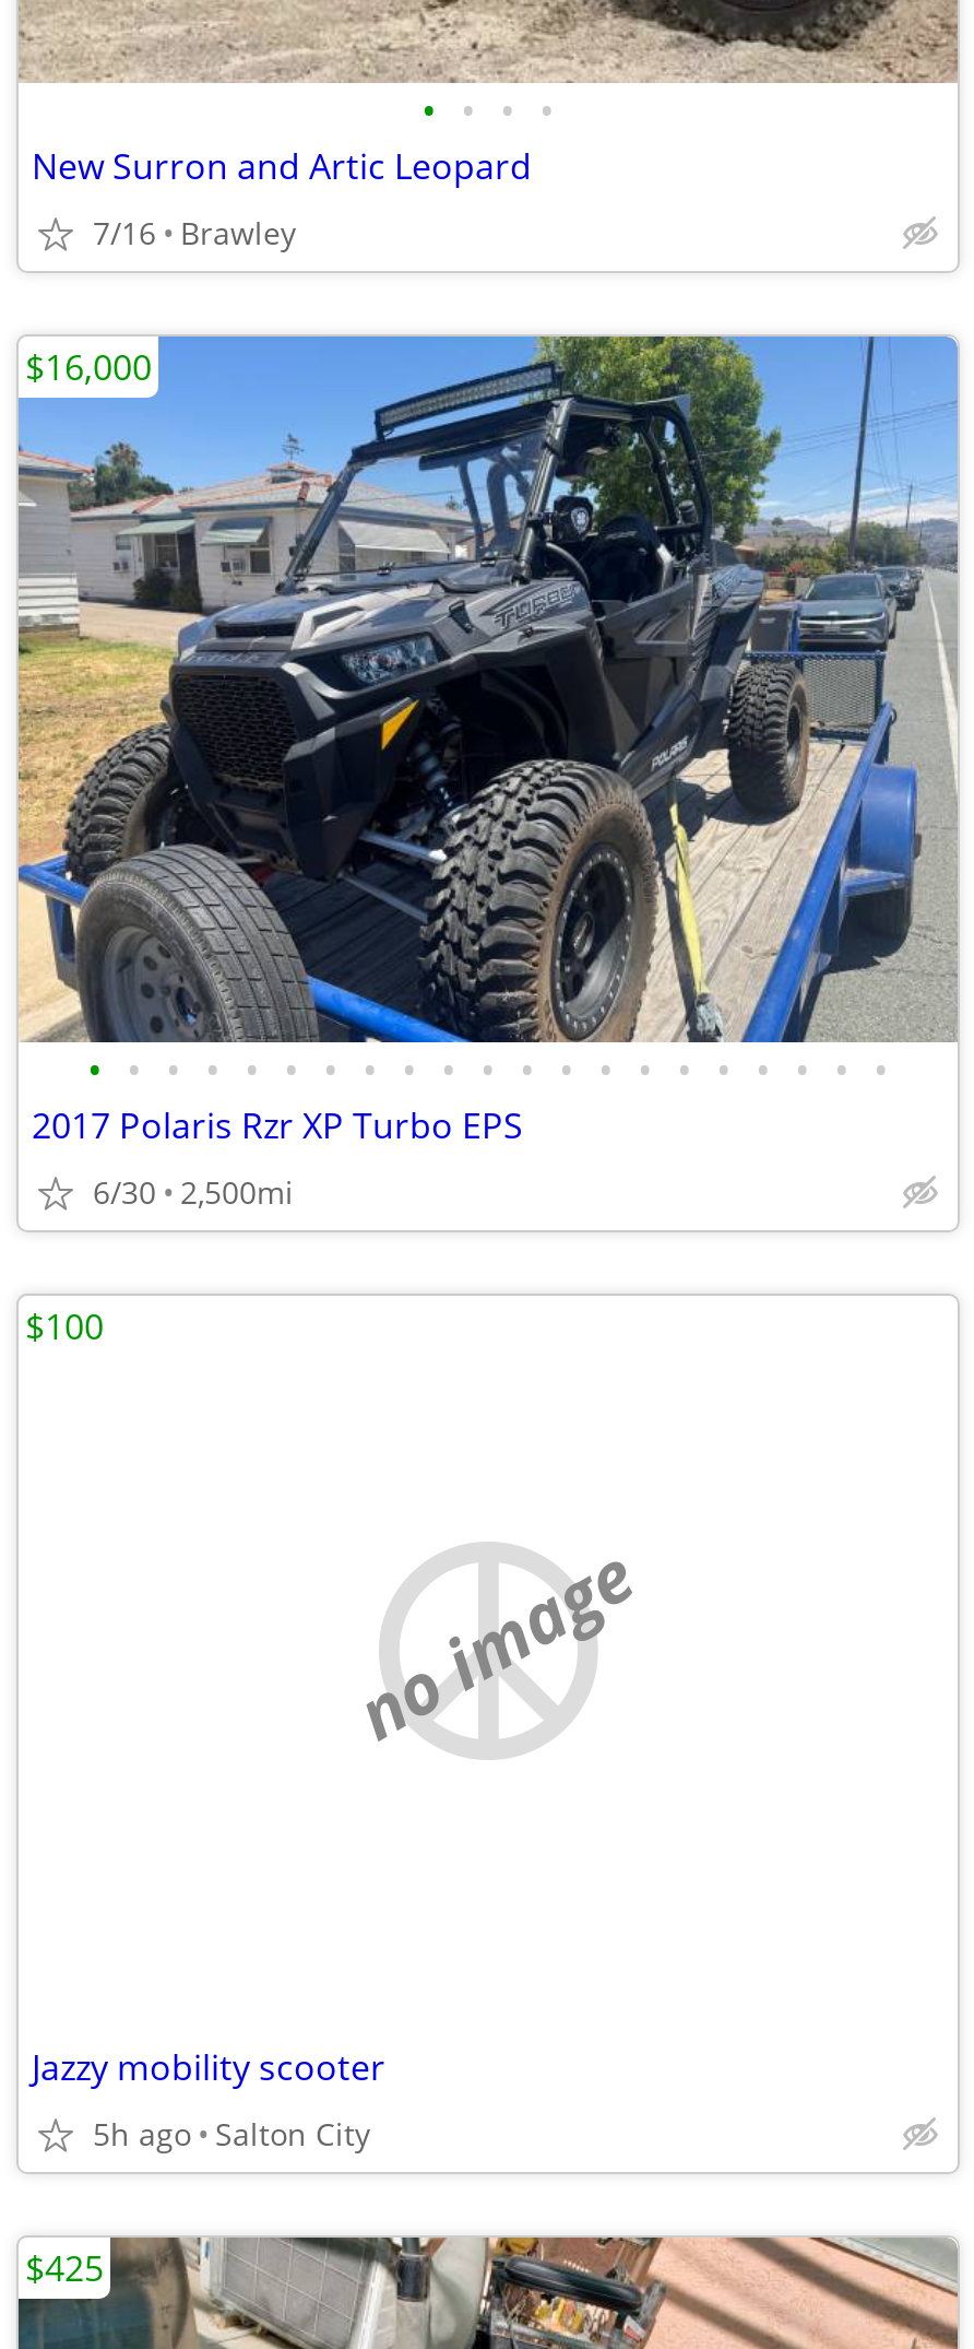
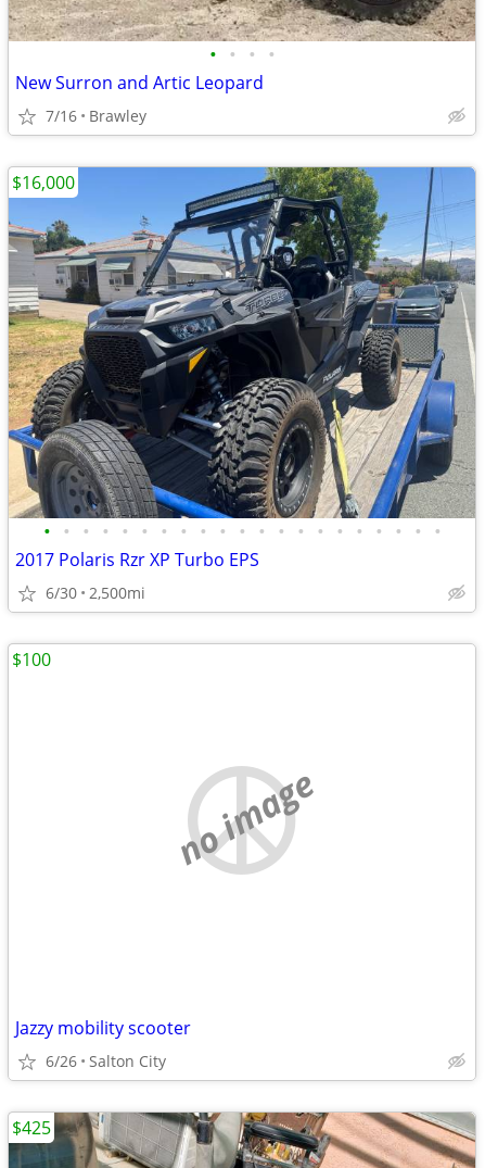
- 5h ago Salton City
+ 6/26 Salton City
